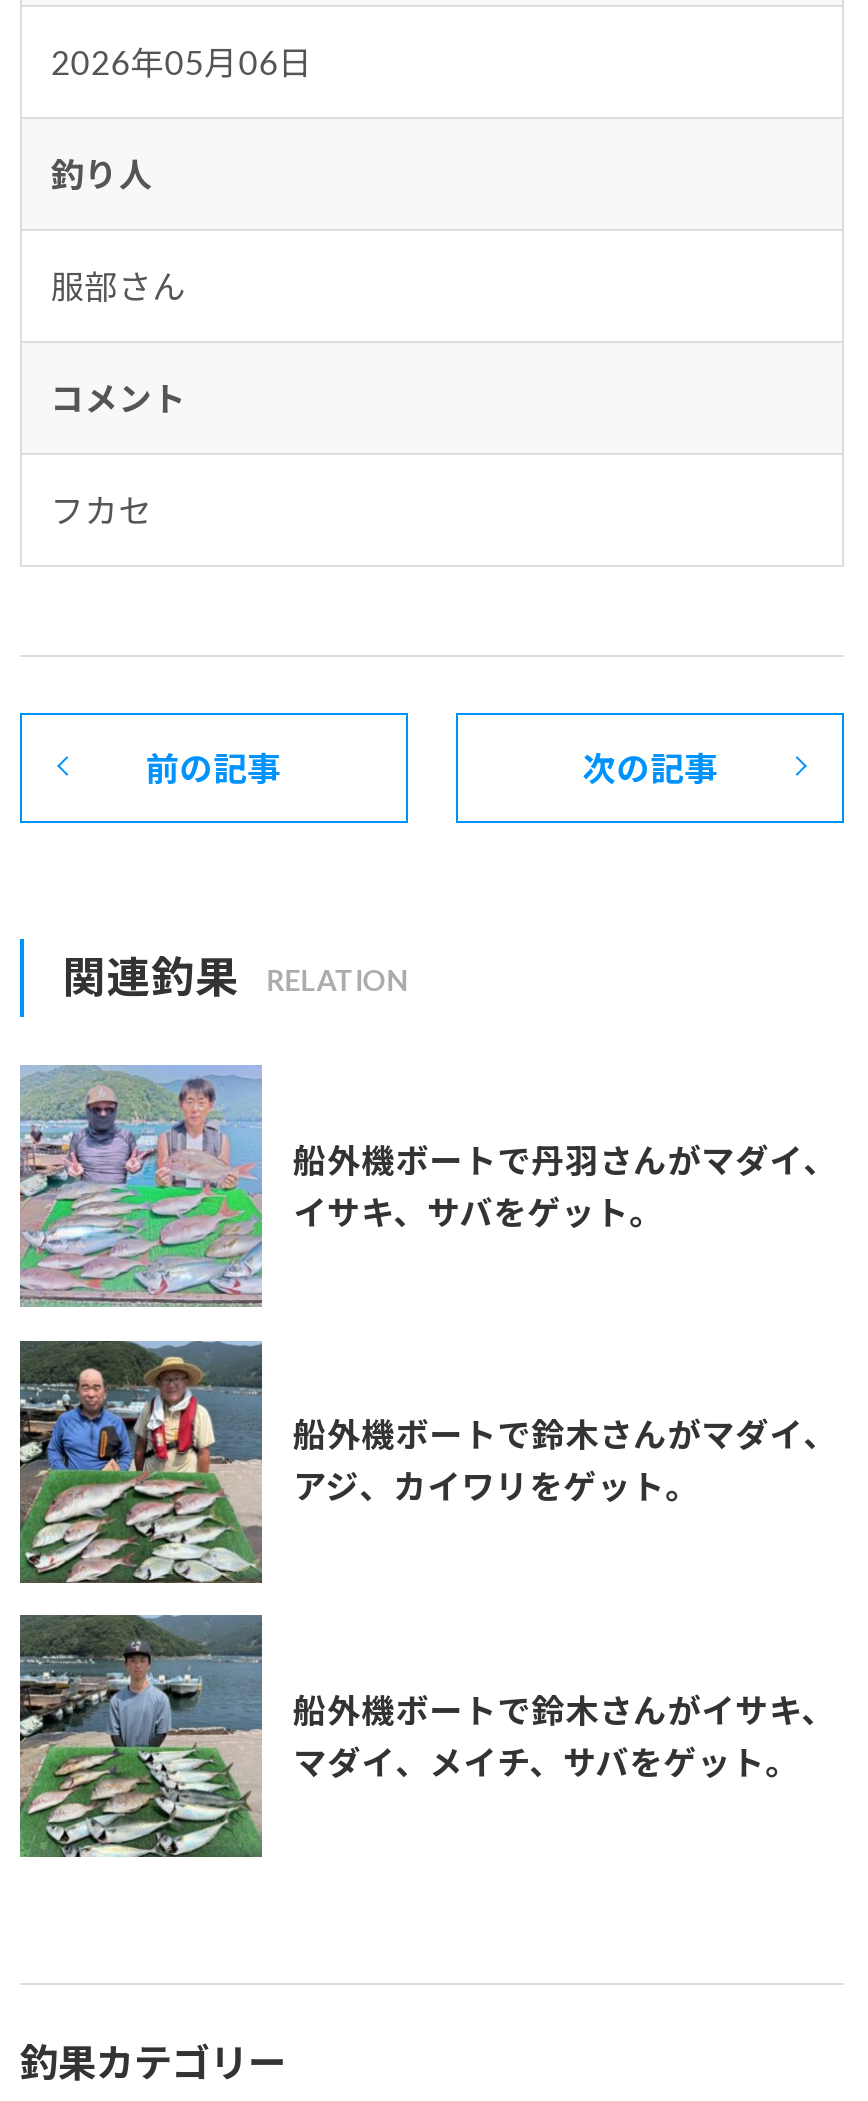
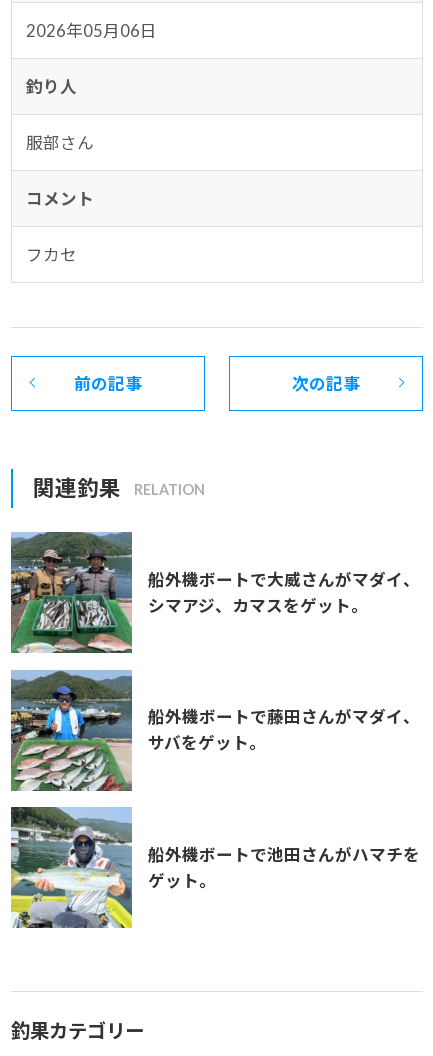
- [image]
- 船外機ボートで丹羽さんがマダイ、
- イサキ、サバをゲット。
+ [image]
+ 船外機ボートで大威さんがマダイ、
+ シマアジ、カマスをゲット。

- [image]
- 船外機ボートで鈴木さんがマダイ、
- アジ、カイワリをゲット。
+ [image]
+ 船外機ボートで藤田さんがマダイ、
+ サバをゲット。

- [image]
- 船外機ボートで鈴木さんがイサキ、
- マダイ、メイチ、サバをゲット。
+ [image]
+ 船外機ボートで池田さんがハマチを
+ ゲット。
